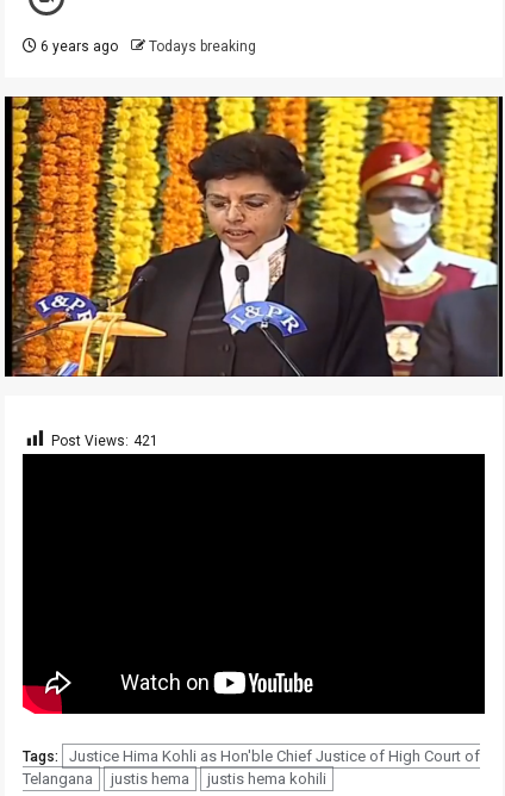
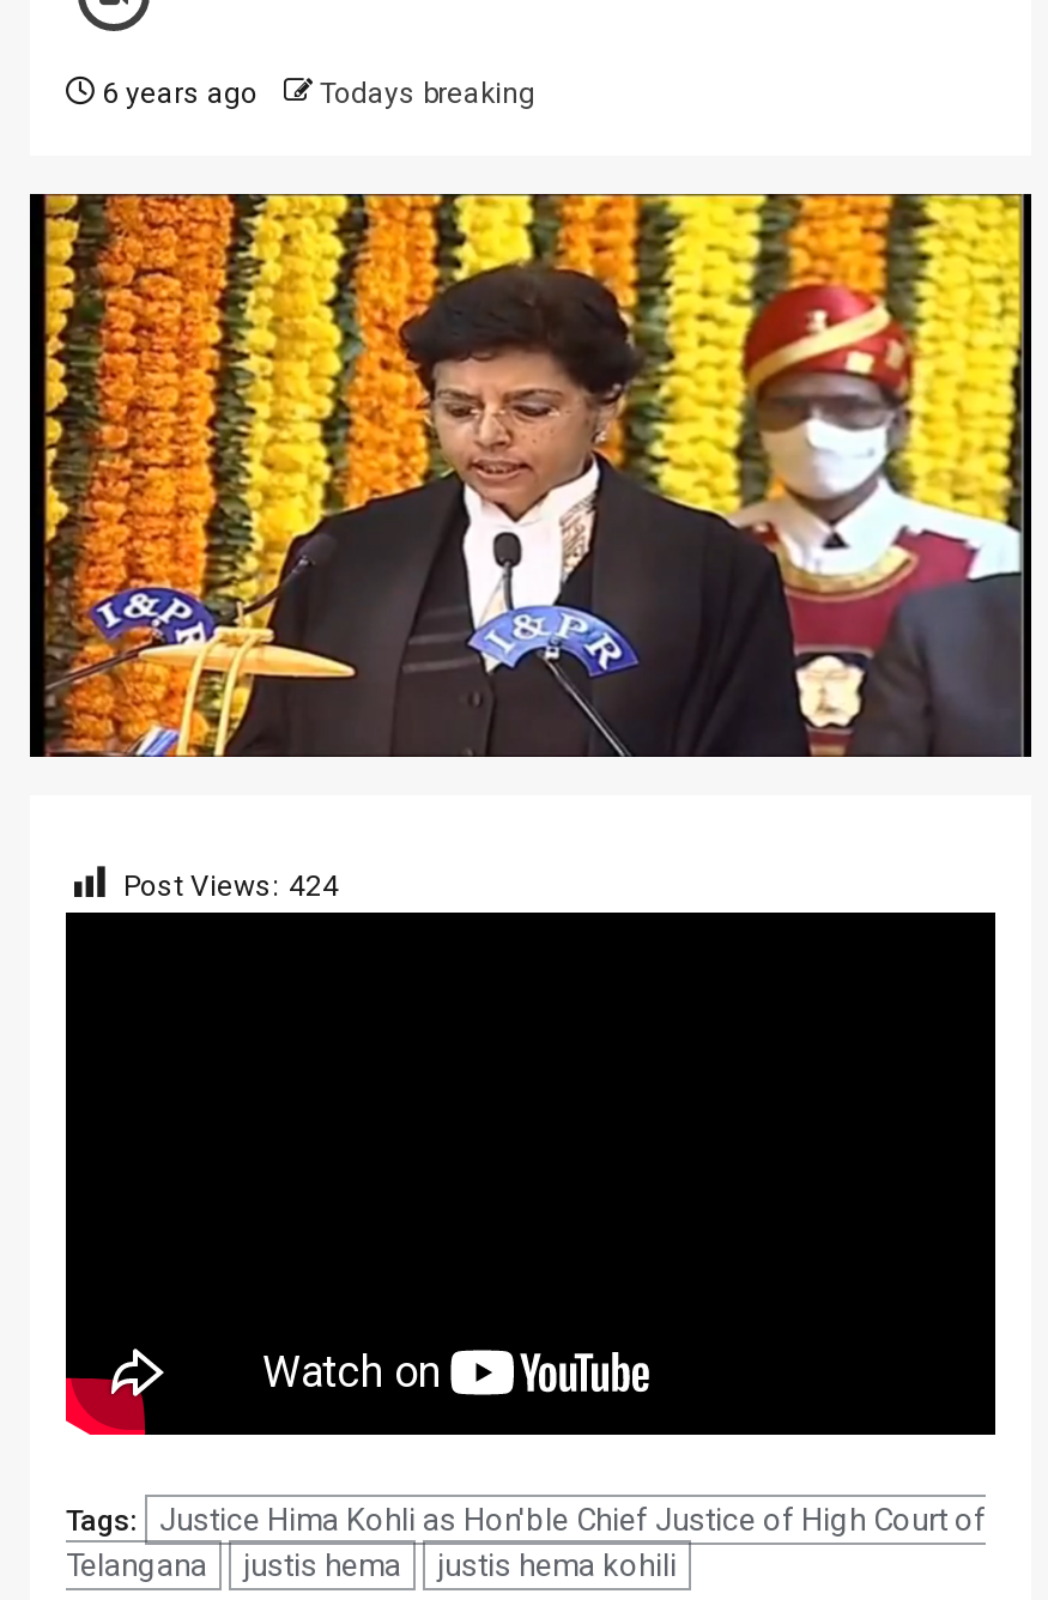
- Post Views: 421
+ Post Views: 424
